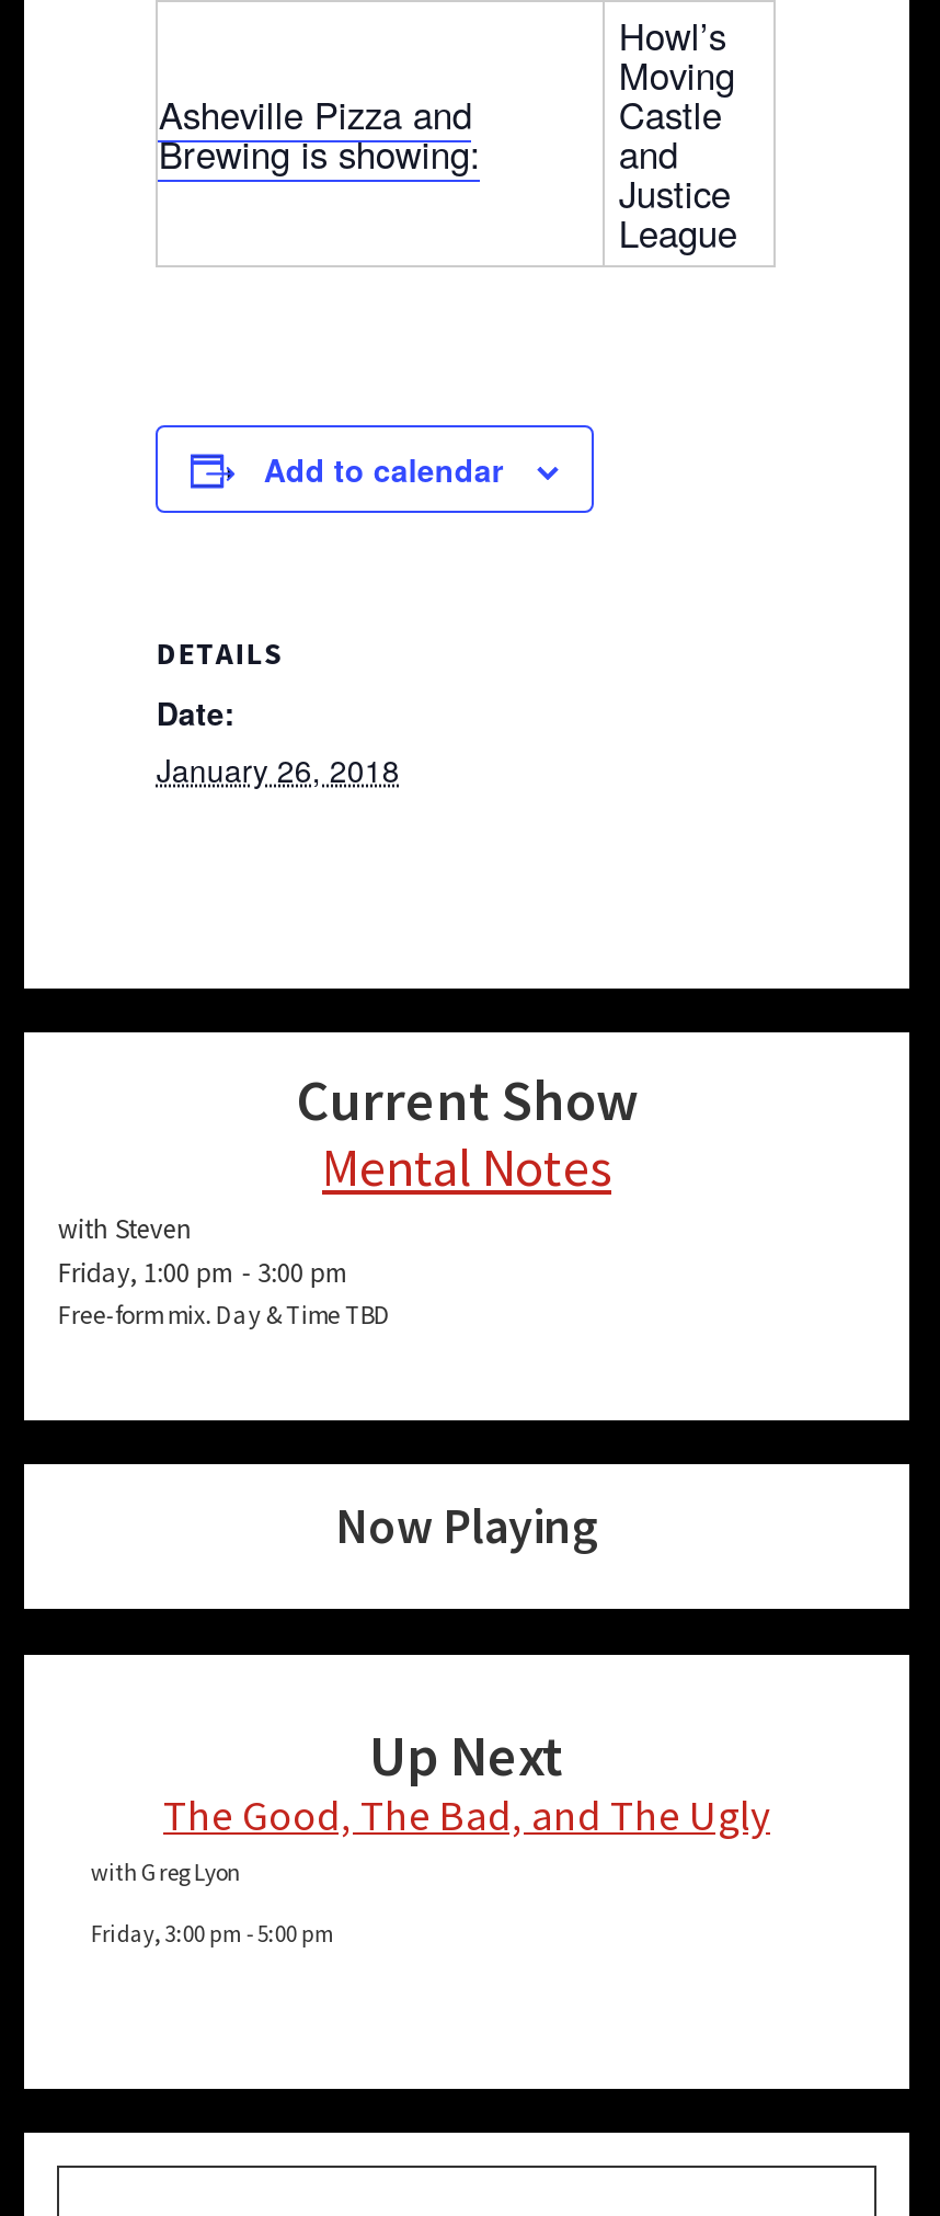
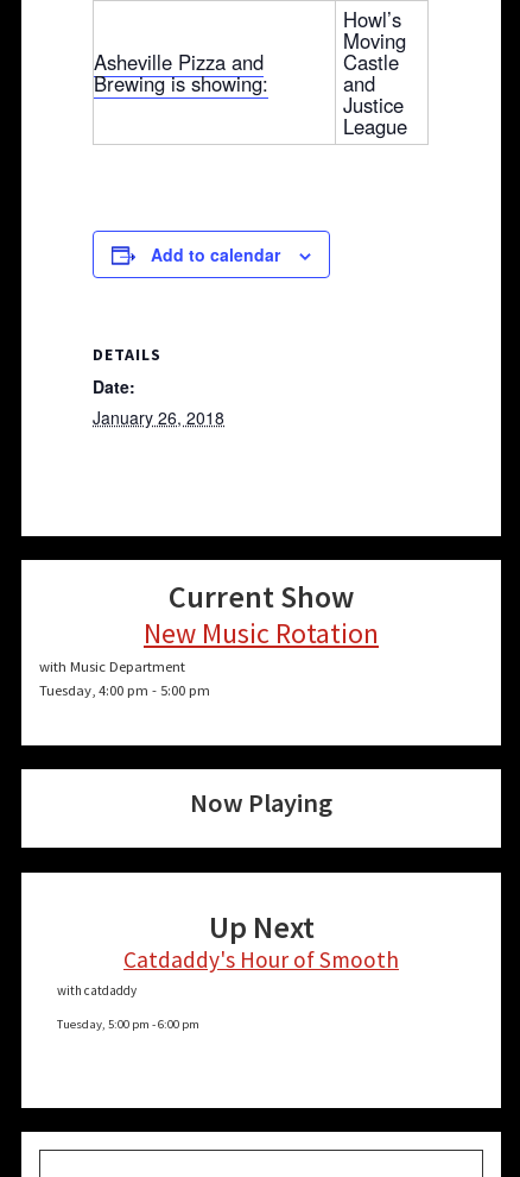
- Mental Notes
- with Steven
- Friday, 1:00 pm - 3:00 pm
- Free-form mix. Day & Time TBD
+ New Music Rotation
+ with Music Department
+ Tuesday, 4:00 pm - 5:00 pm

- The Good, The Bad, and The Ugly
- with Greg Lyon
+ Catdaddy's Hour of Smooth
+ with catdaddy

- Friday, 3:00 pm - 5:00 pm
+ Tuesday, 5:00 pm - 6:00 pm
